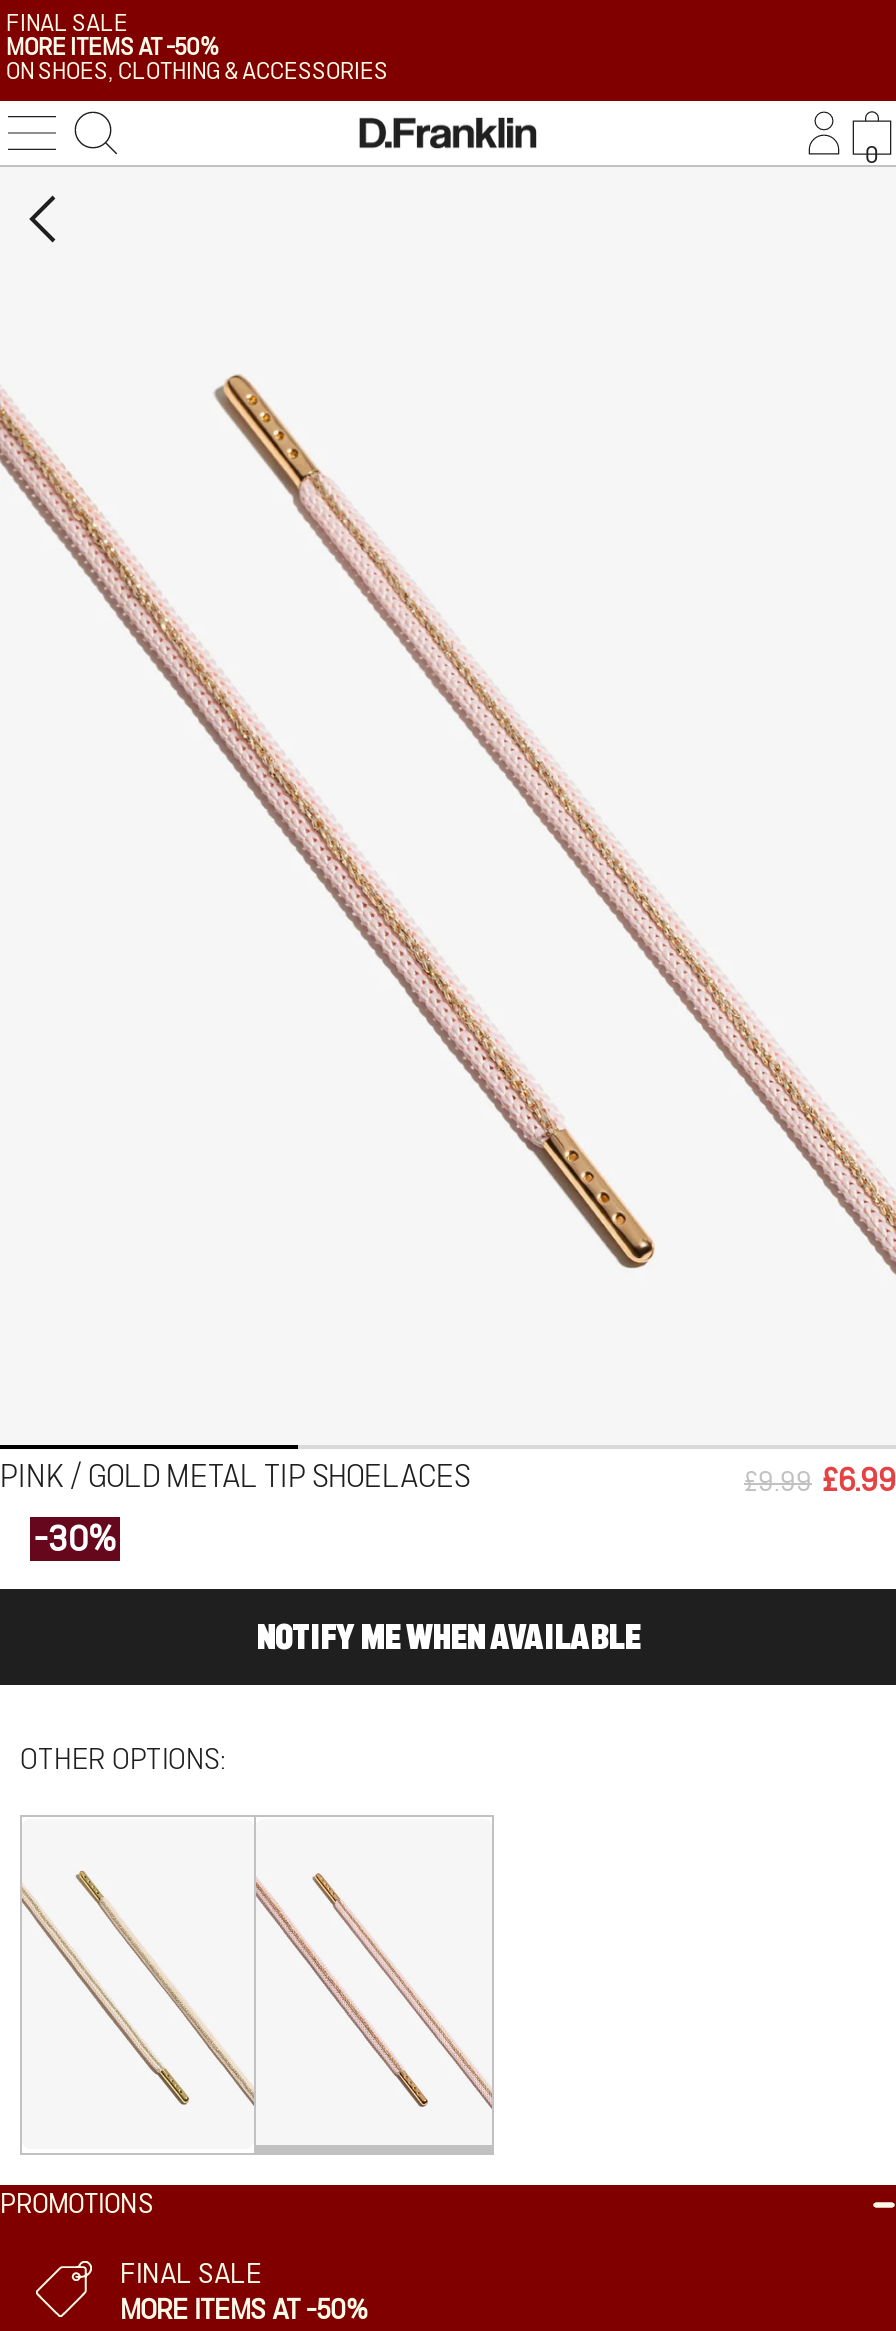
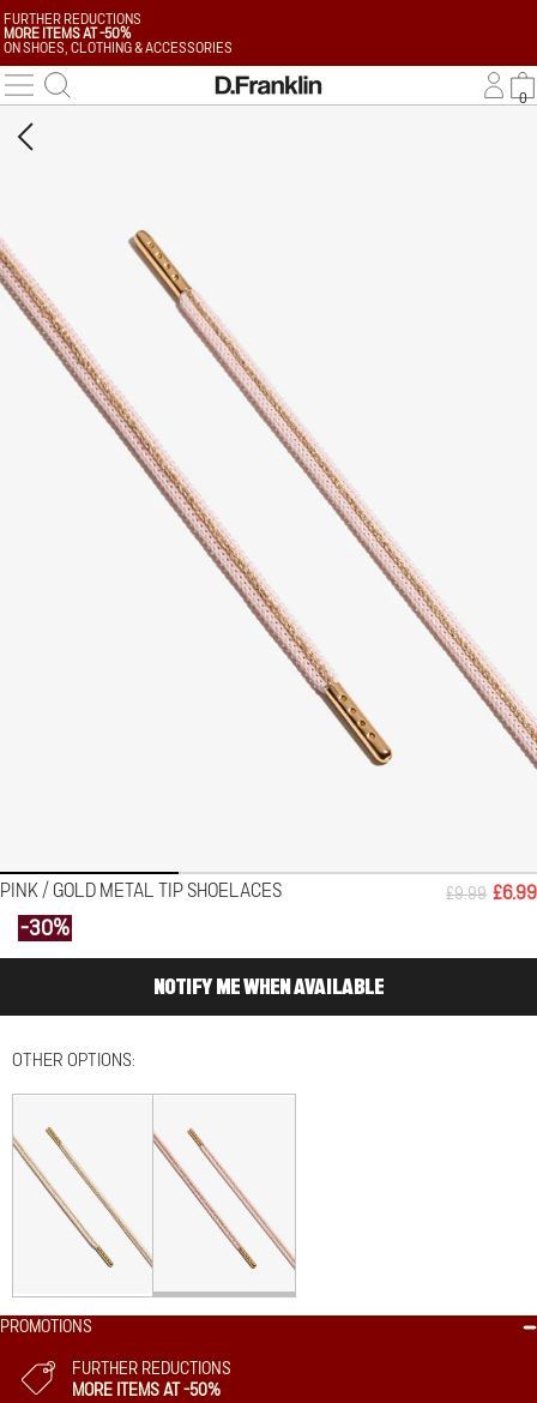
- FINAL SALE
+ FURTHER REDUCTIONS

- FINAL SALE
+ FURTHER REDUCTIONS
